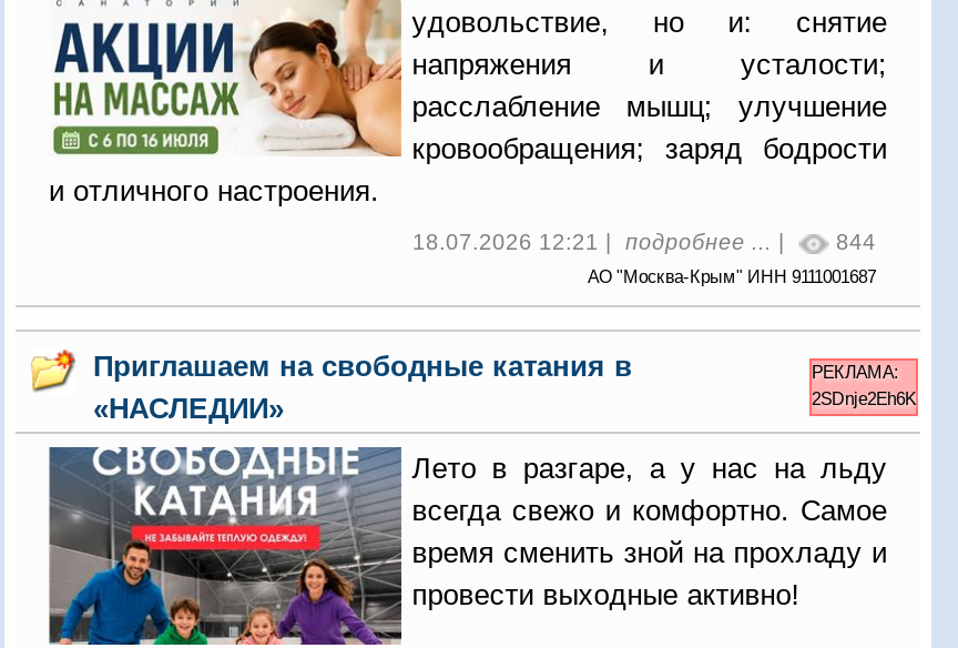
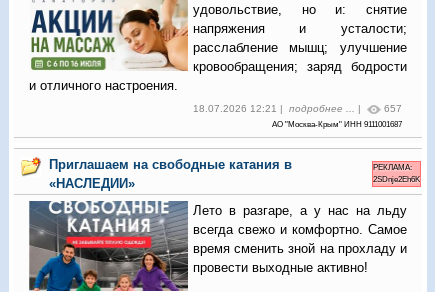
- 844
+ 657
